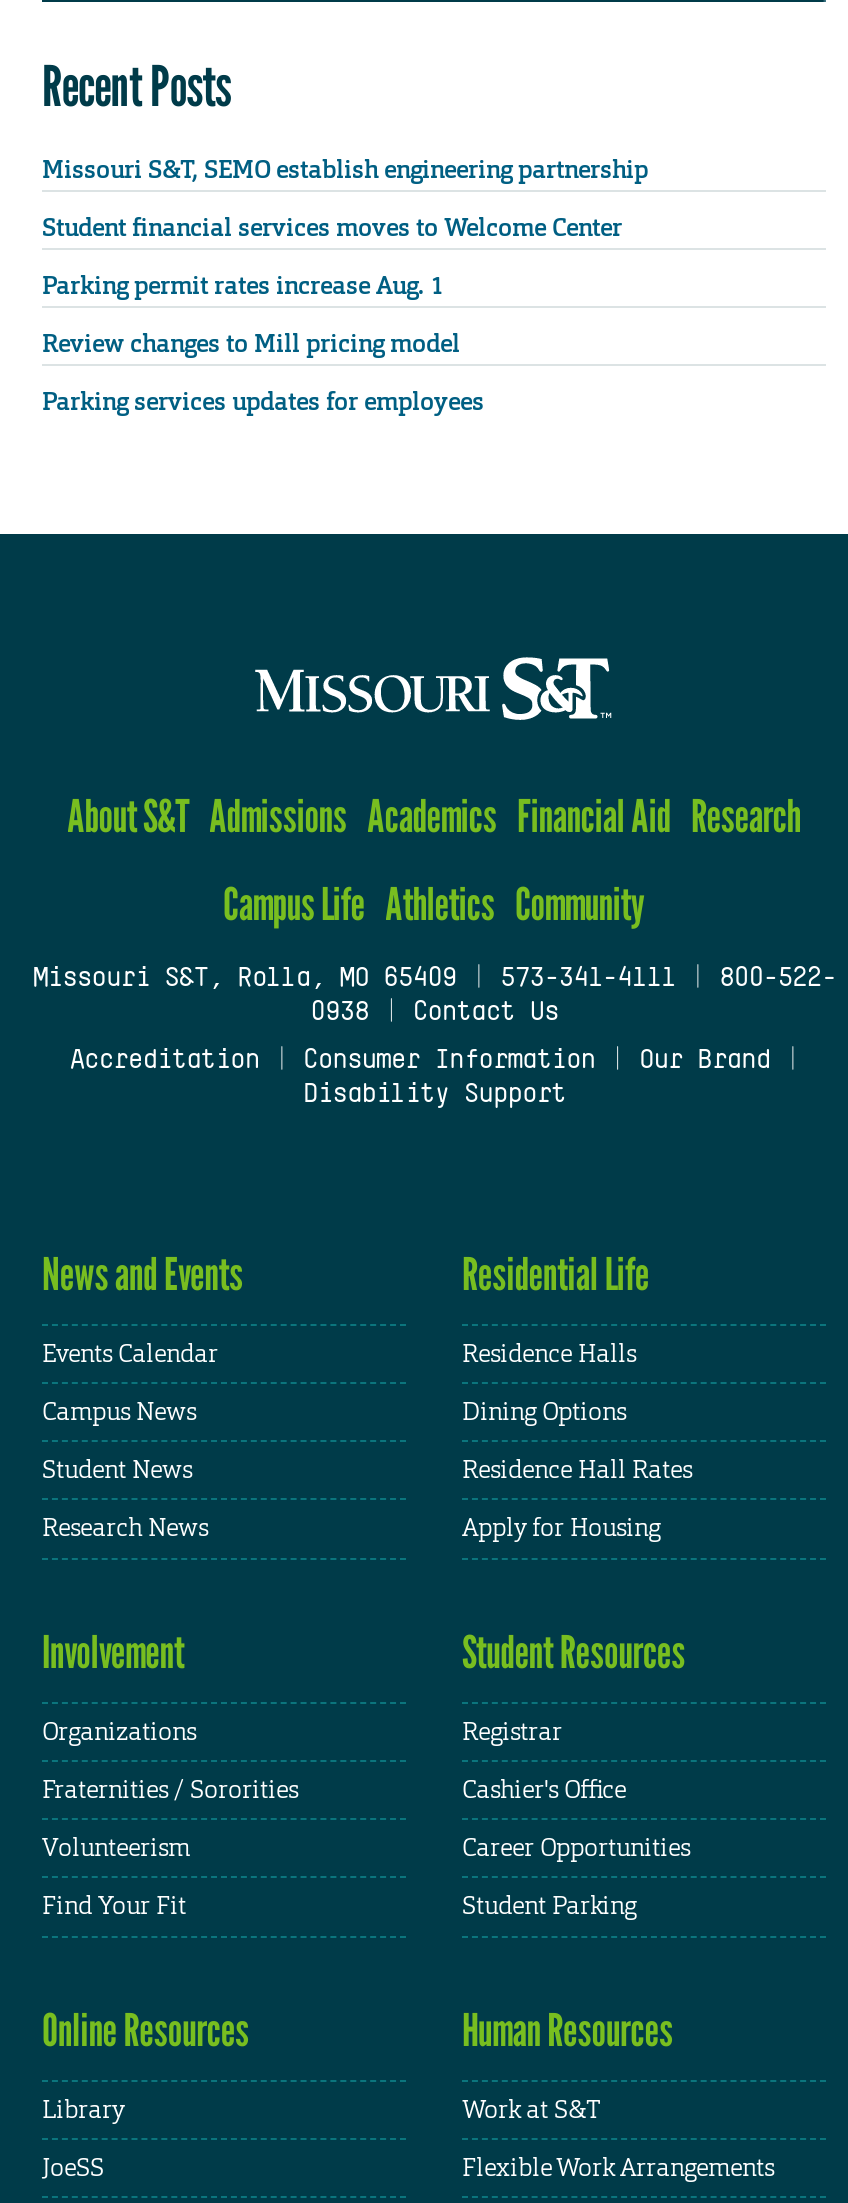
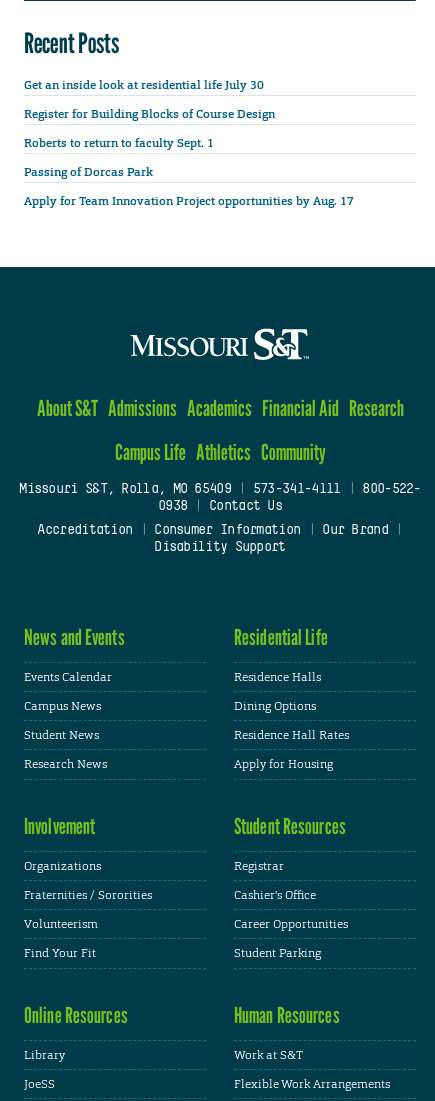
- Missouri S&T, SEMO establish engineering partnership
+ Get an inside look at residential life July 30

- Student financial services moves to Welcome Center
+ Register for Building Blocks of Course Design

- Parking permit rates increase Aug. 1
+ Roberts to return to faculty Sept. 1

- Review changes to Mill pricing model
+ Passing of Dorcas Park

- Parking services updates for employees
+ Apply for Team Innovation Project opportunities by Aug. 17
